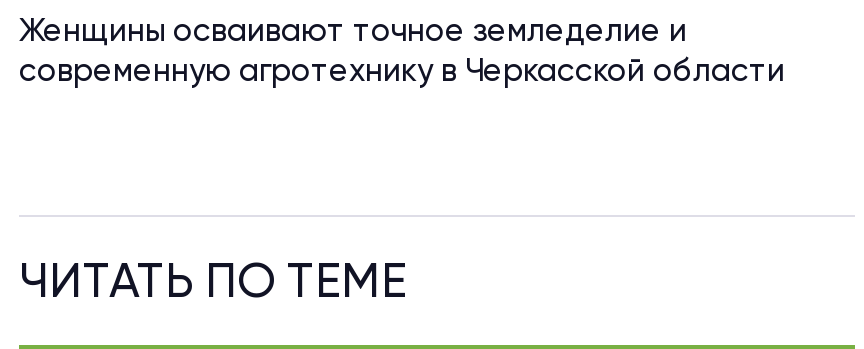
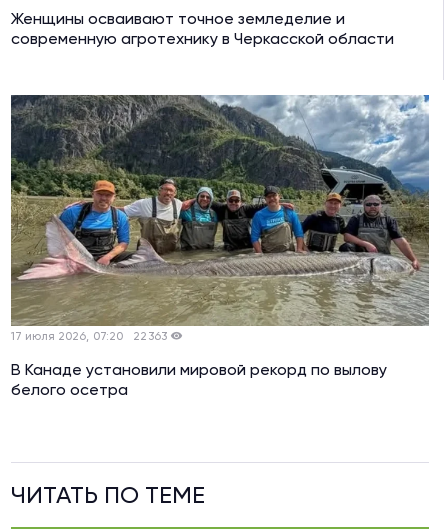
+ [image]
+ 17 июля 2026, 07:20
+ 22363
+ В Канаде установили мировой рекорд по вылову
+ белого осетра
